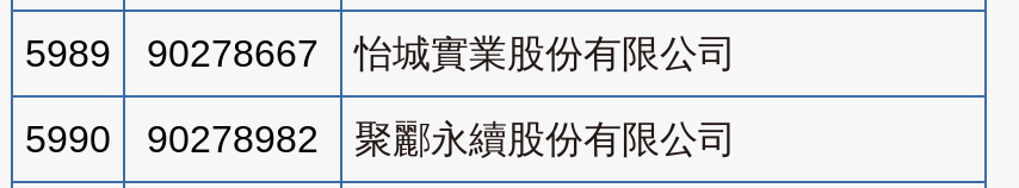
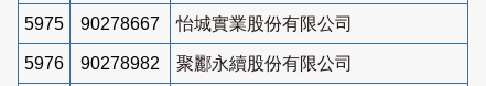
- 5989 90278667 怡城實業股份有限公司
+ 5975 90278667 怡城實業股份有限公司

- 5990 90278982 聚酈永續股份有限公司
+ 5976 90278982 聚酈永續股份有限公司
